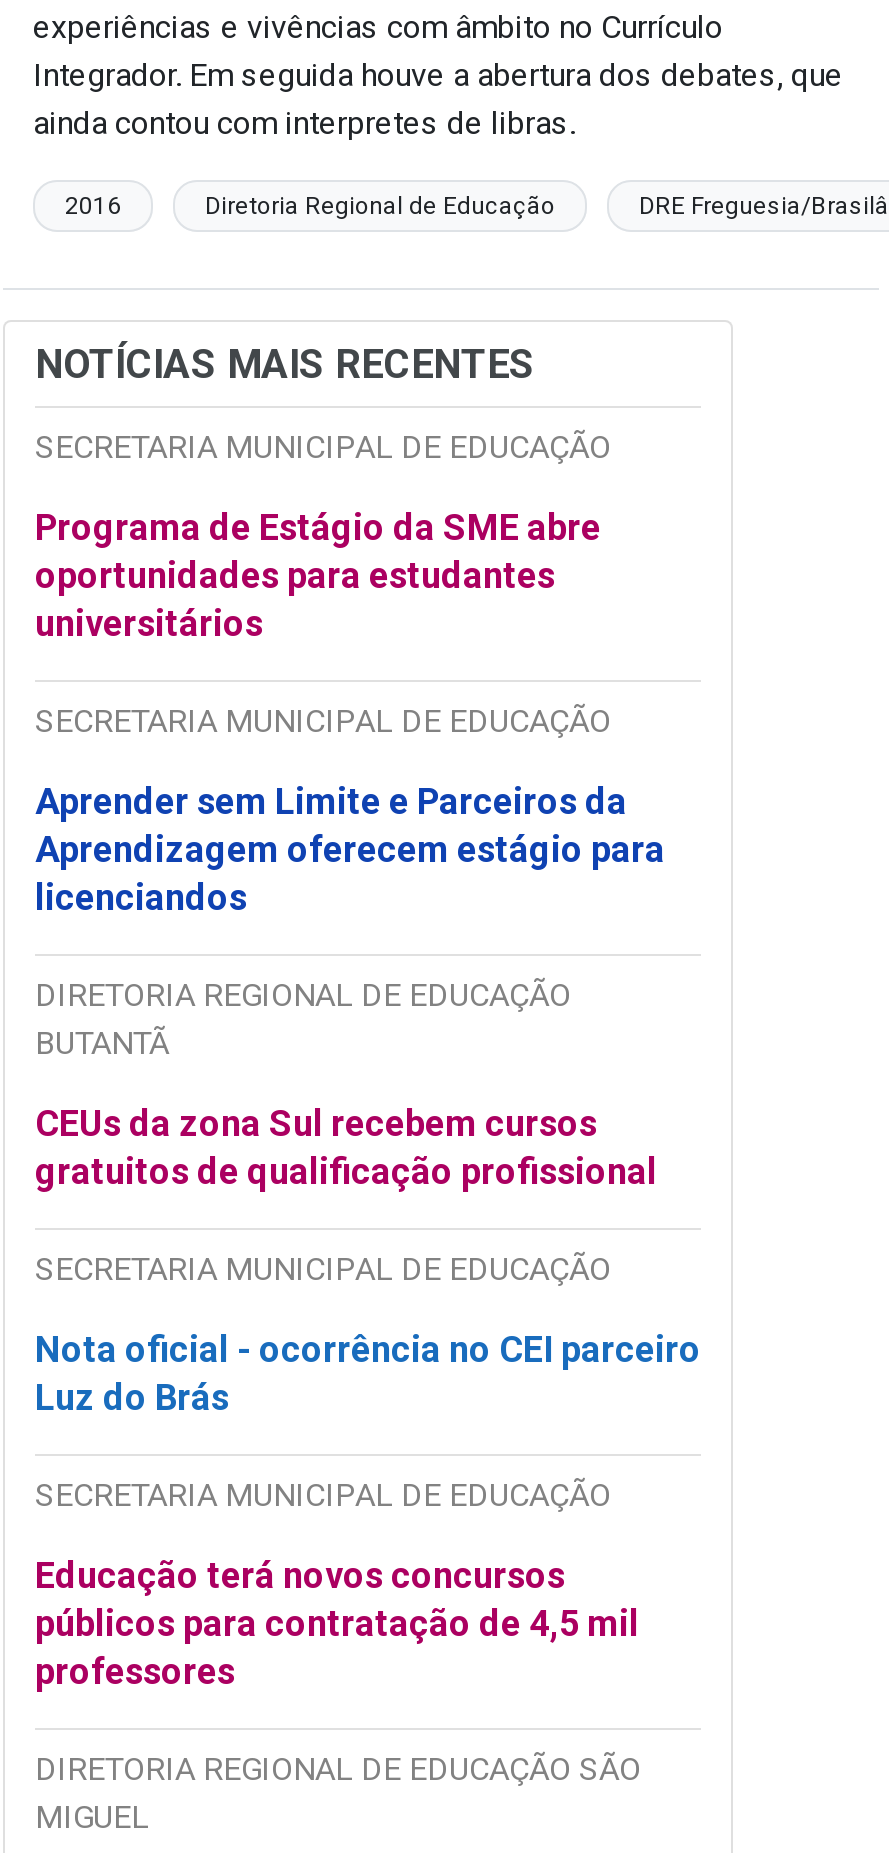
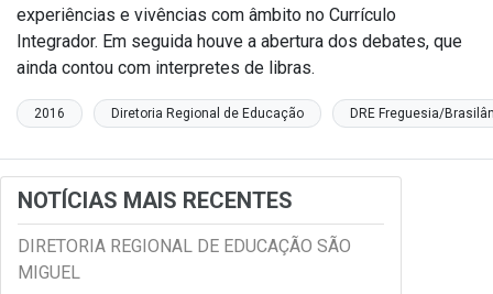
- SECRETARIA MUNICIPAL DE EDUCAÇÃO
- Programa de Estágio da SME abre
- oportunidades para estudantes
- universitários
- SECRETARIA MUNICIPAL DE EDUCAÇÃO
- Aprender sem Limite e Parceiros da
- Aprendizagem oferecem estágio para
- licenciandos
- DIRETORIA REGIONAL DE EDUCAÇÃO
- BUTANTÃ
- CEUs da zona Sul recebem cursos
- gratuitos de qualificação profissional
- SECRETARIA MUNICIPAL DE EDUCAÇÃO
- Nota oficial - ocorrência no CEI parceiro
- Luz do Brás
- SECRETARIA MUNICIPAL DE EDUCAÇÃO
- Educação terá novos concursos
- públicos para contratação de 4,5 mil
- professores
